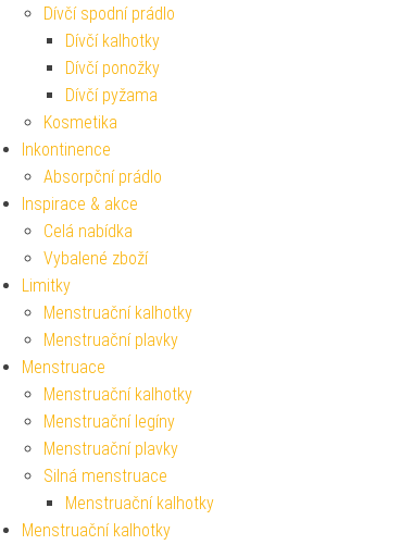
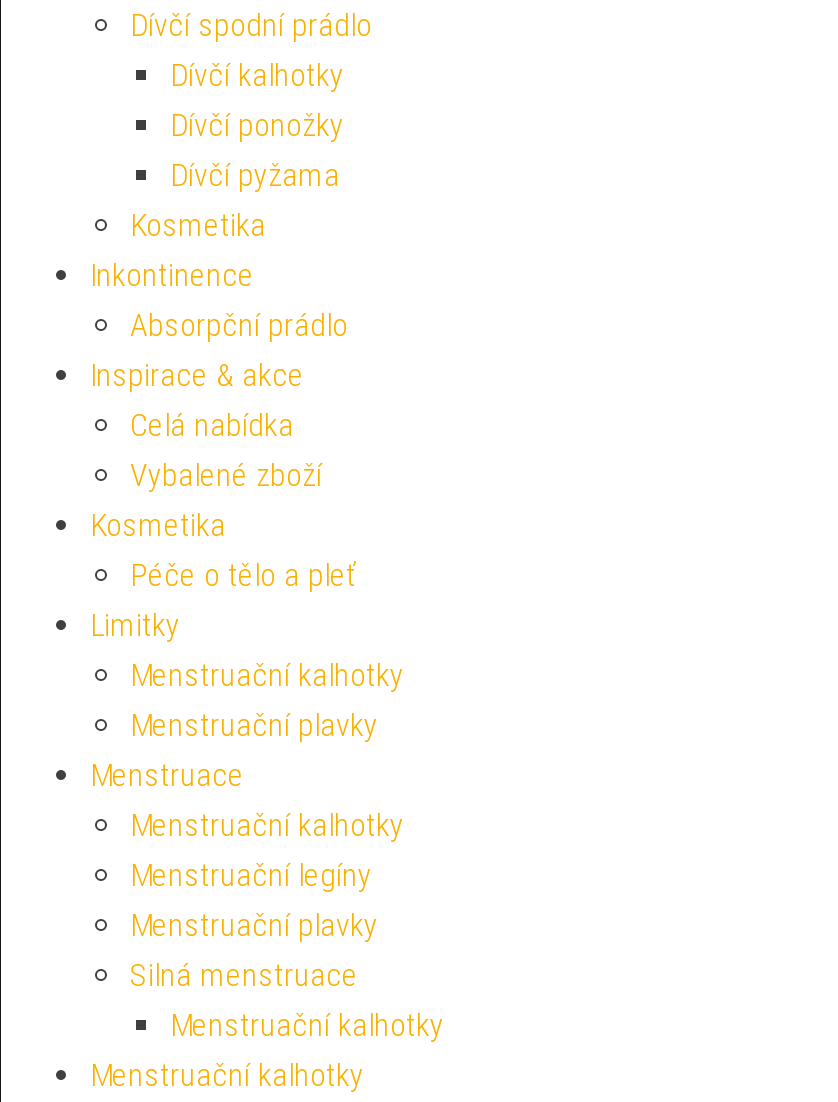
+ Kosmetika
+ Péče o tělo a pleť
